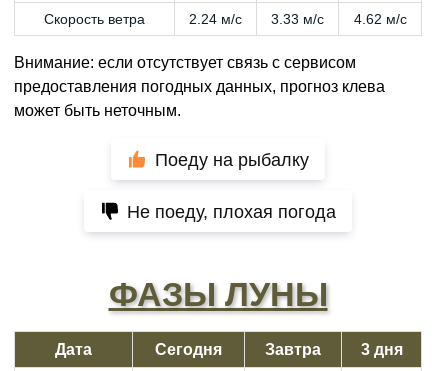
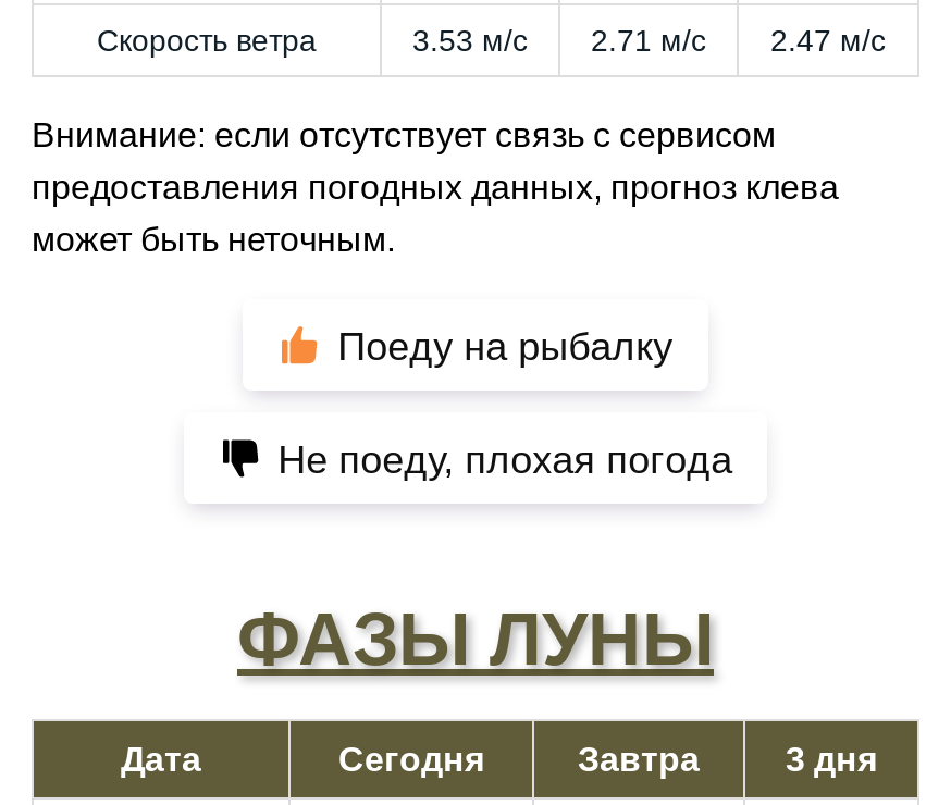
- 2.24 м/с
+ 3.53 м/с

- 3.33 м/с
+ 2.71 м/с

- 4.62 м/с
+ 2.47 м/с
